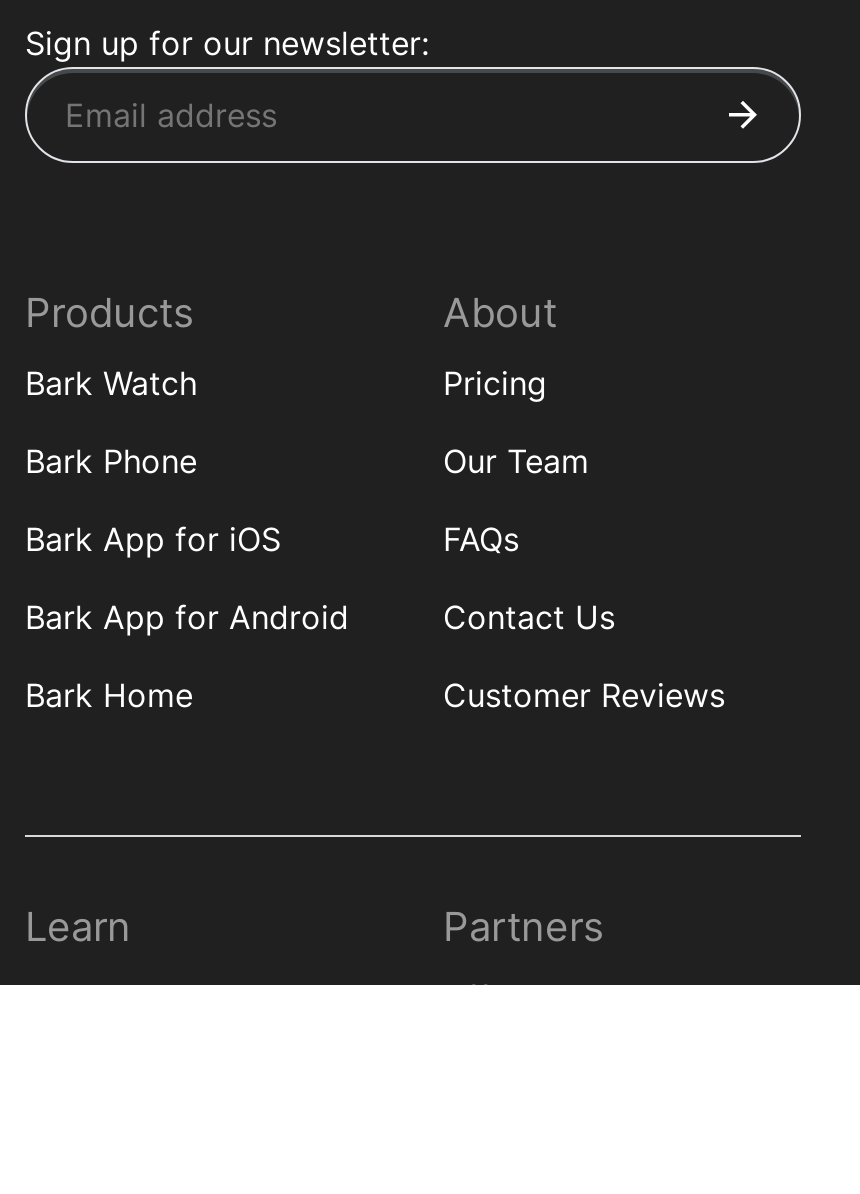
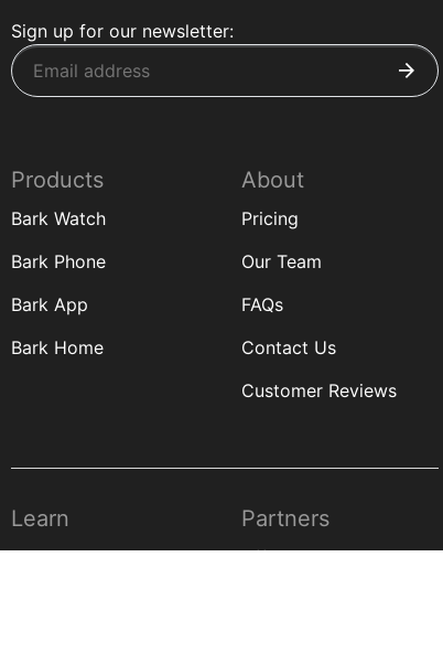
- Bark App for iOS
- Bark App for Android
+ Bark App

moved up: Bark Home
